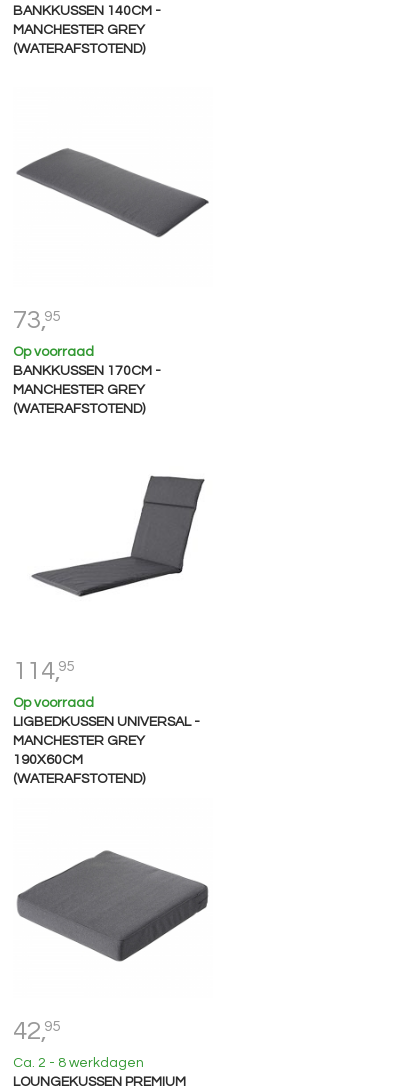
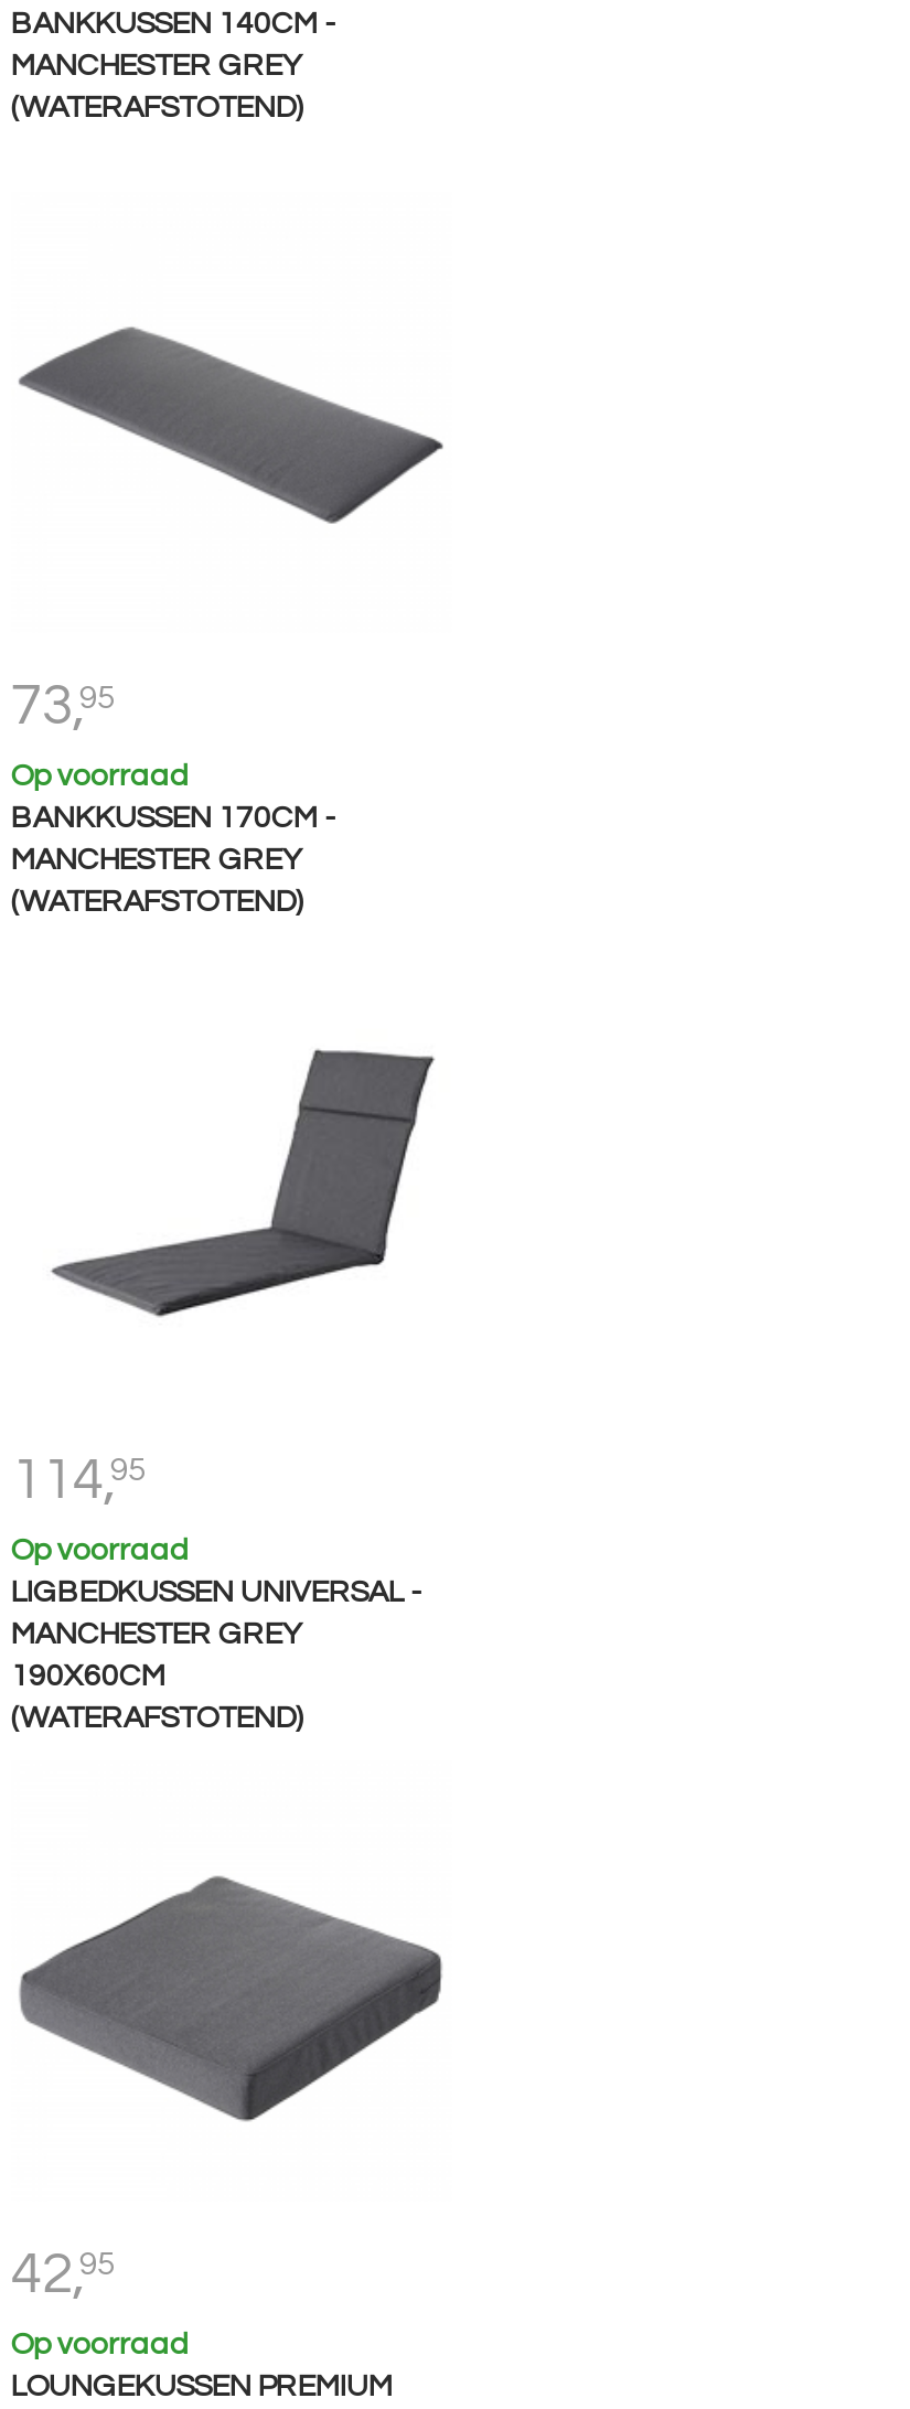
- Ca. 2 - 8 werkdagen
+ Op voorraad
